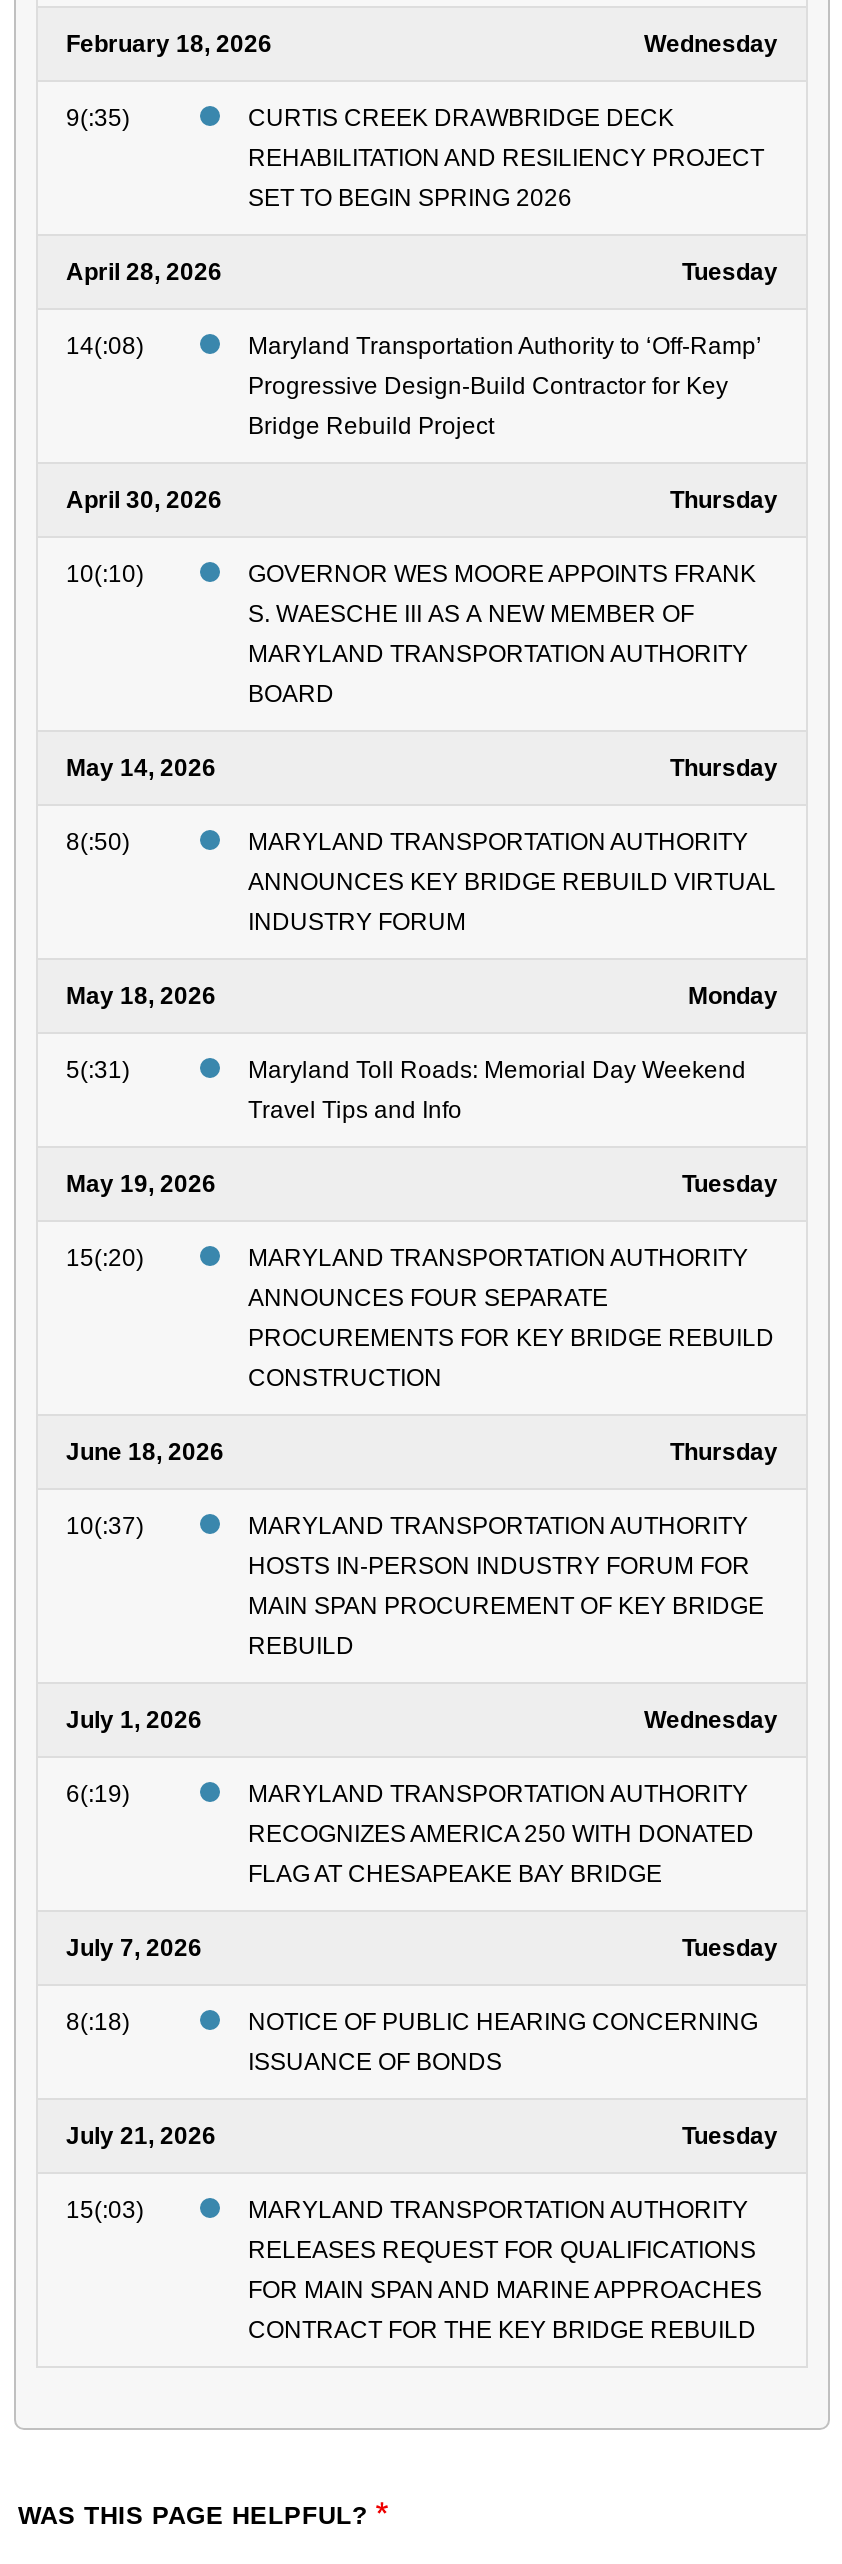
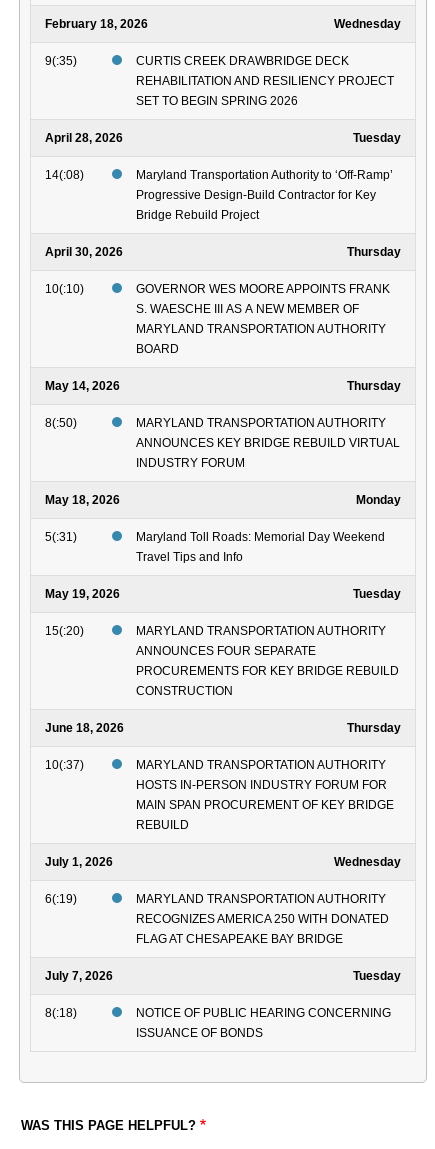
- July 21, 2026
- Tuesday
- 15(:03)
- MARYLAND TRANSPORTATION AUTHORITY
- RELEASES REQUEST FOR QUALIFICATIONS
- FOR MAIN SPAN AND MARINE APPROACHES
- CONTRACT FOR THE KEY BRIDGE REBUILD
